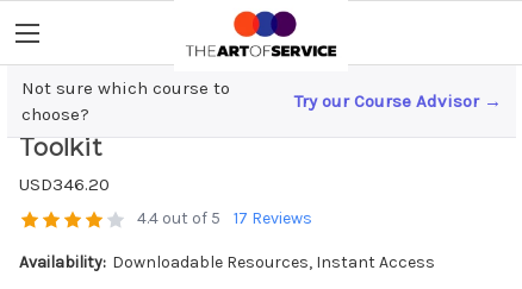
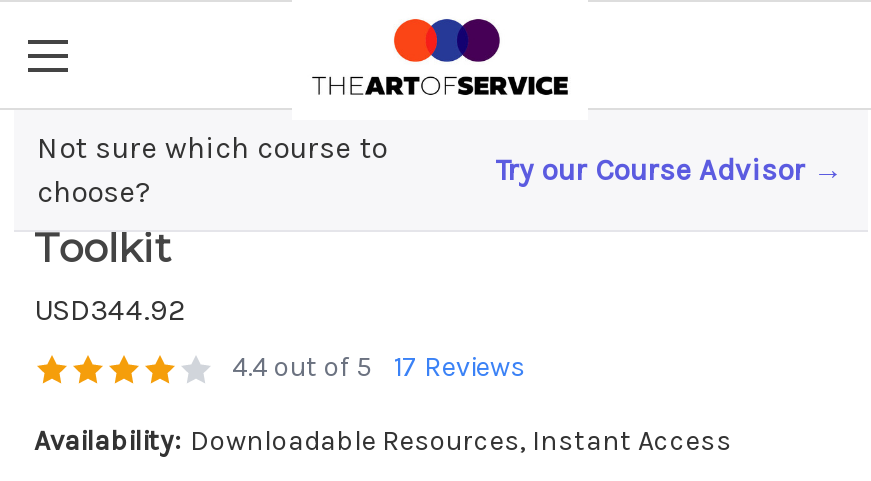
- USD346.20
+ USD344.92
